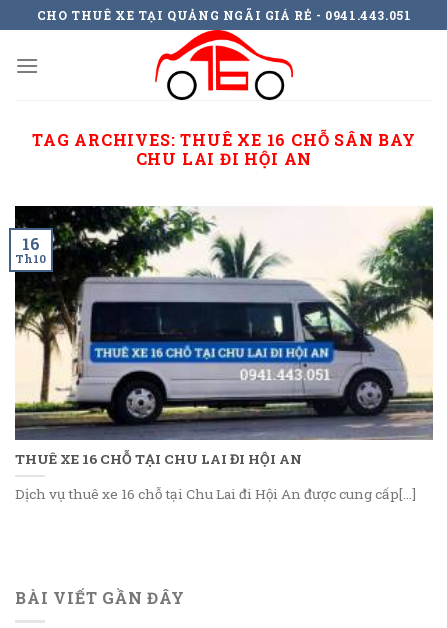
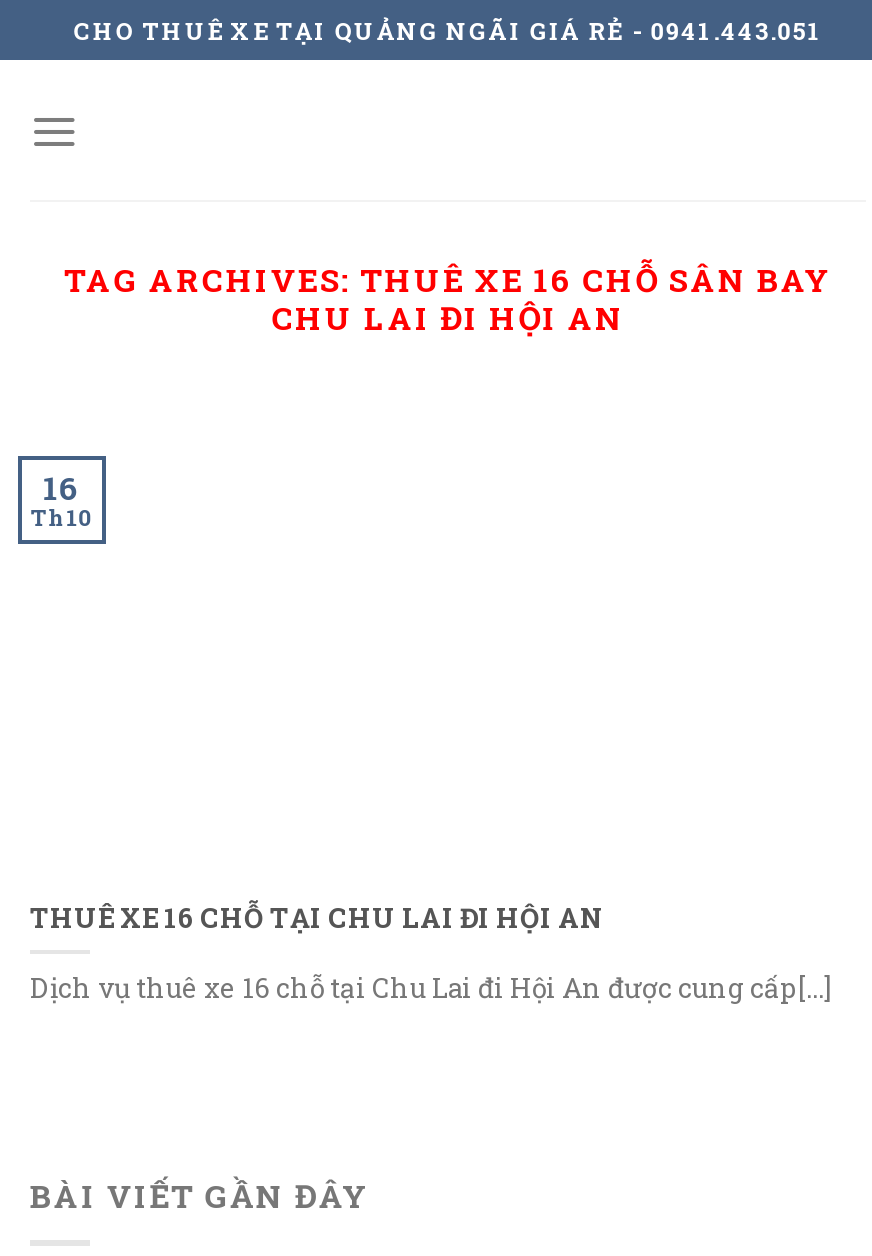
- [image]

- [image]
